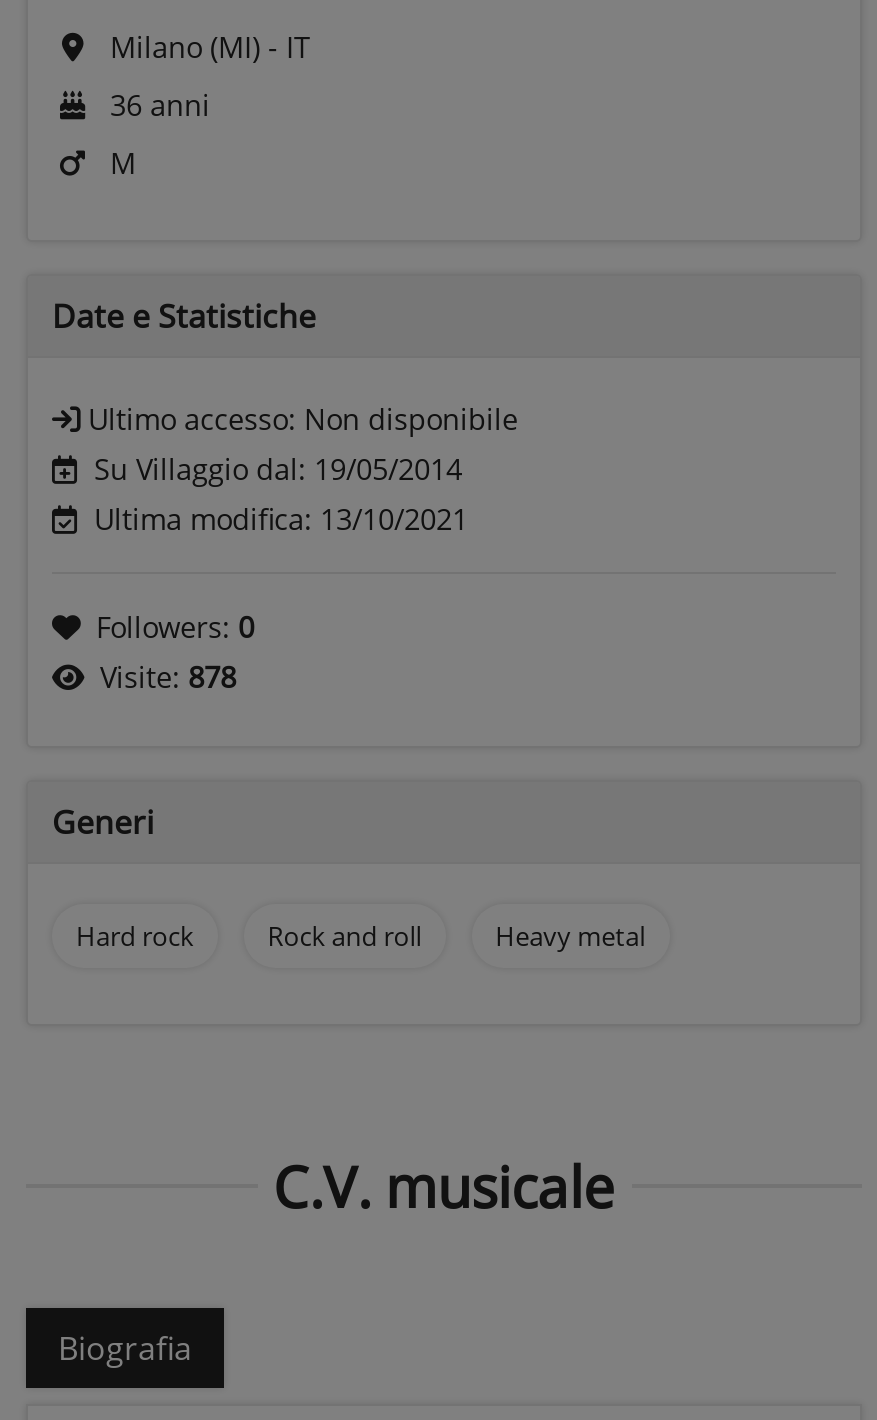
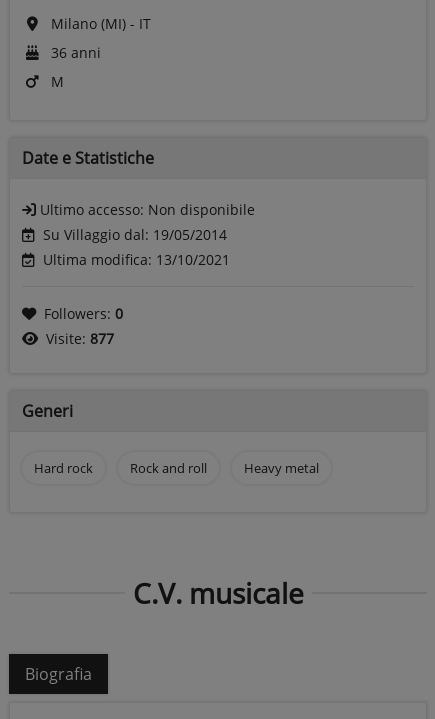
- Visite: 878
+ Visite: 877
